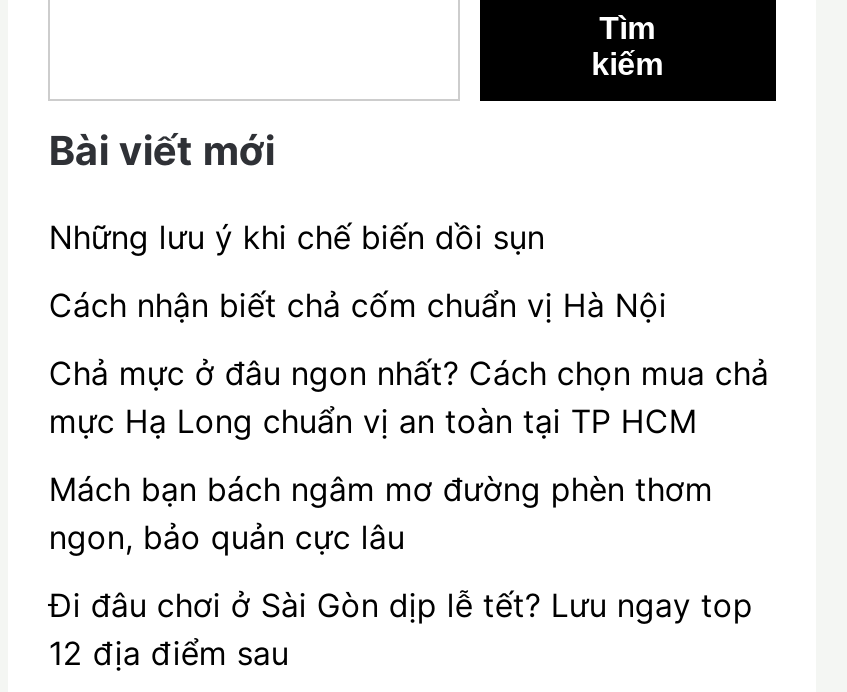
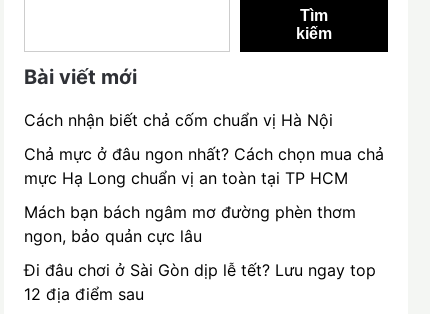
- Những lưu ý khi chế biến dồi sụn
